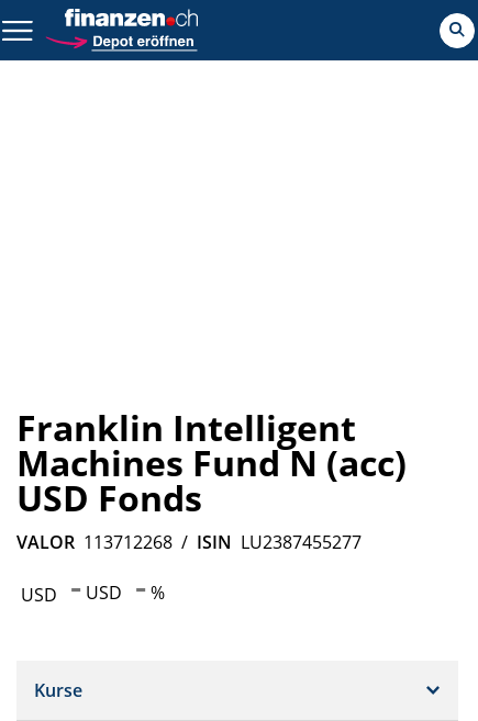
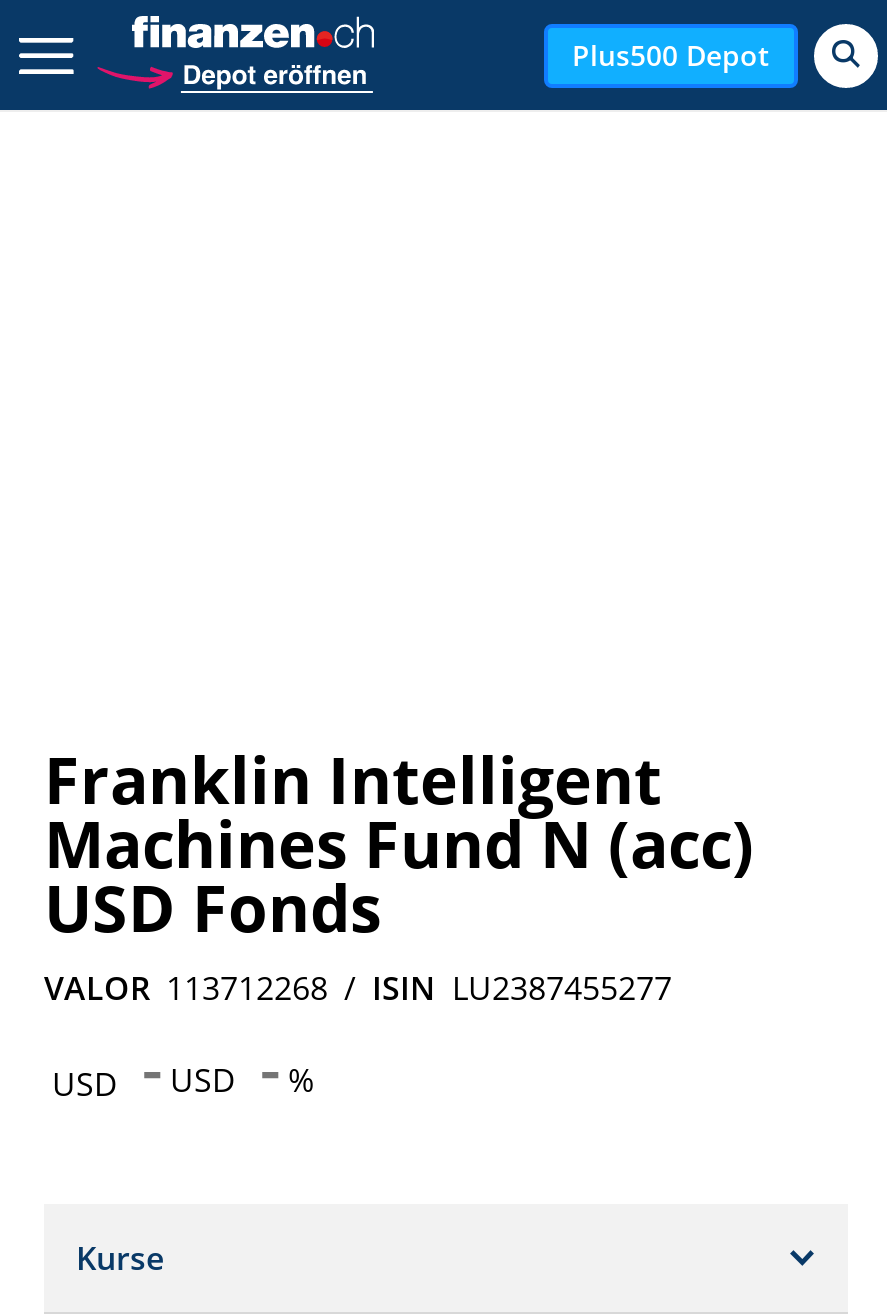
+ Plus500 Depot
